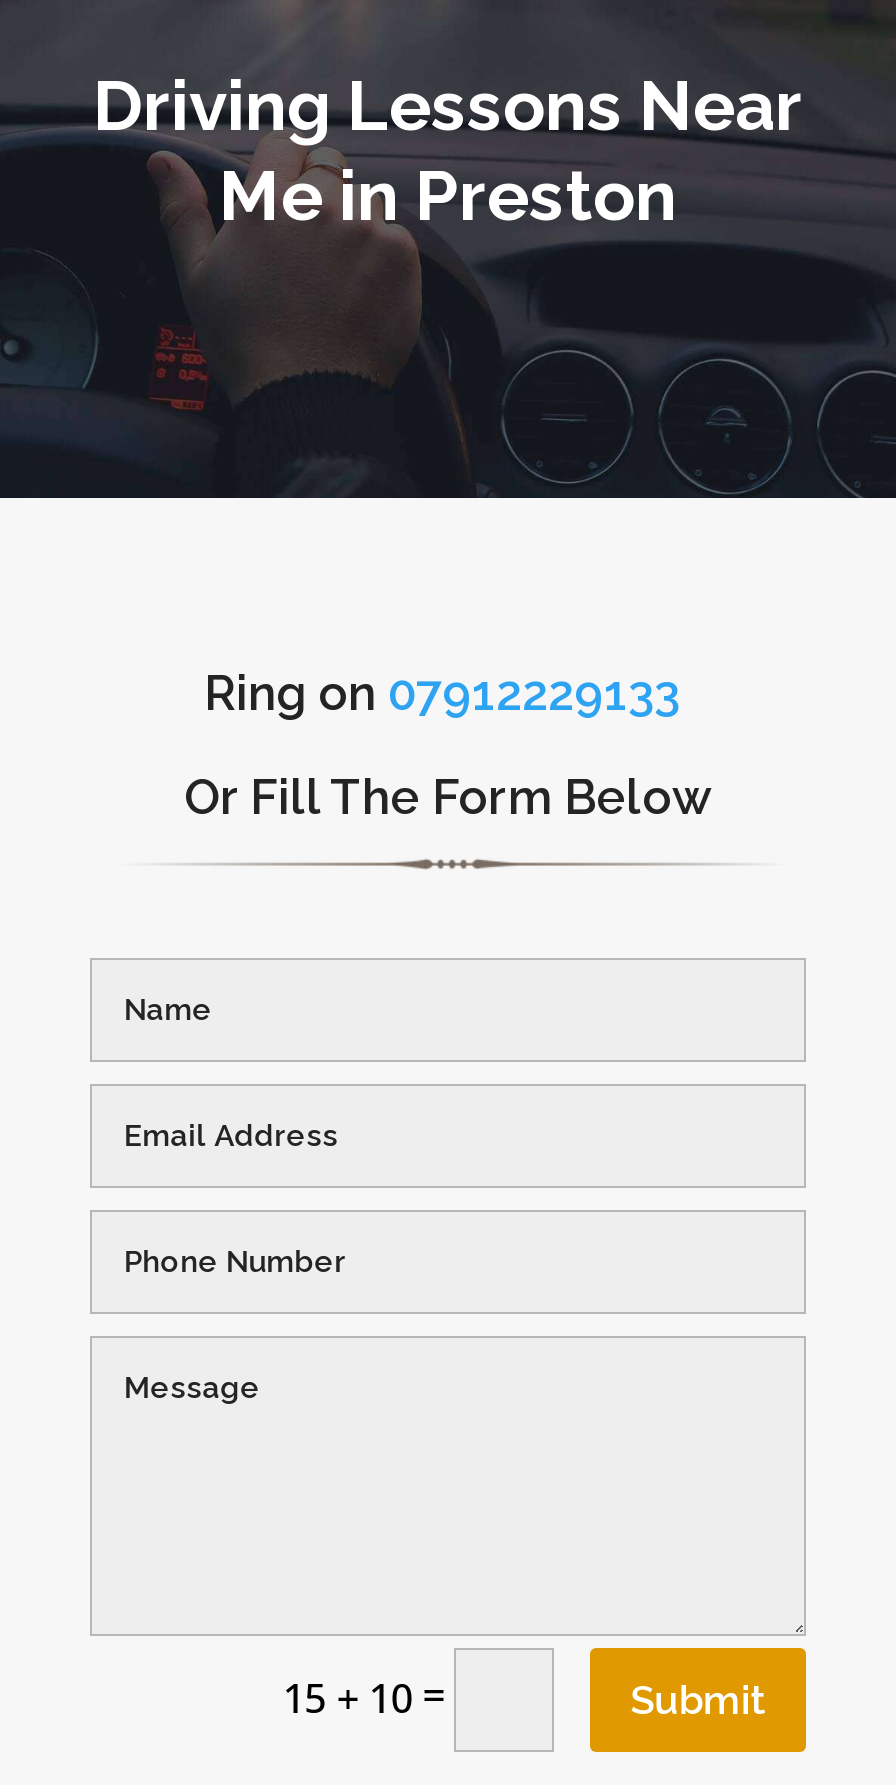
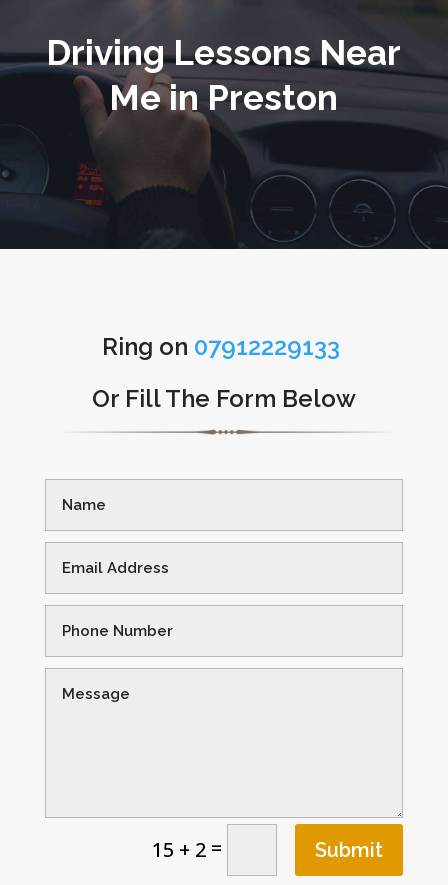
- 15 + 10 =
+ 15 + 2 =
